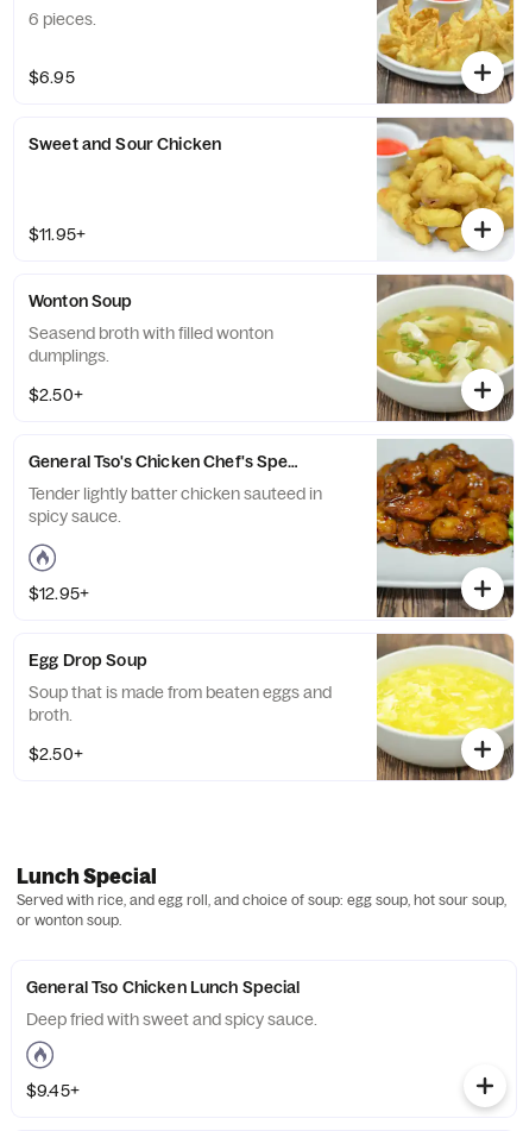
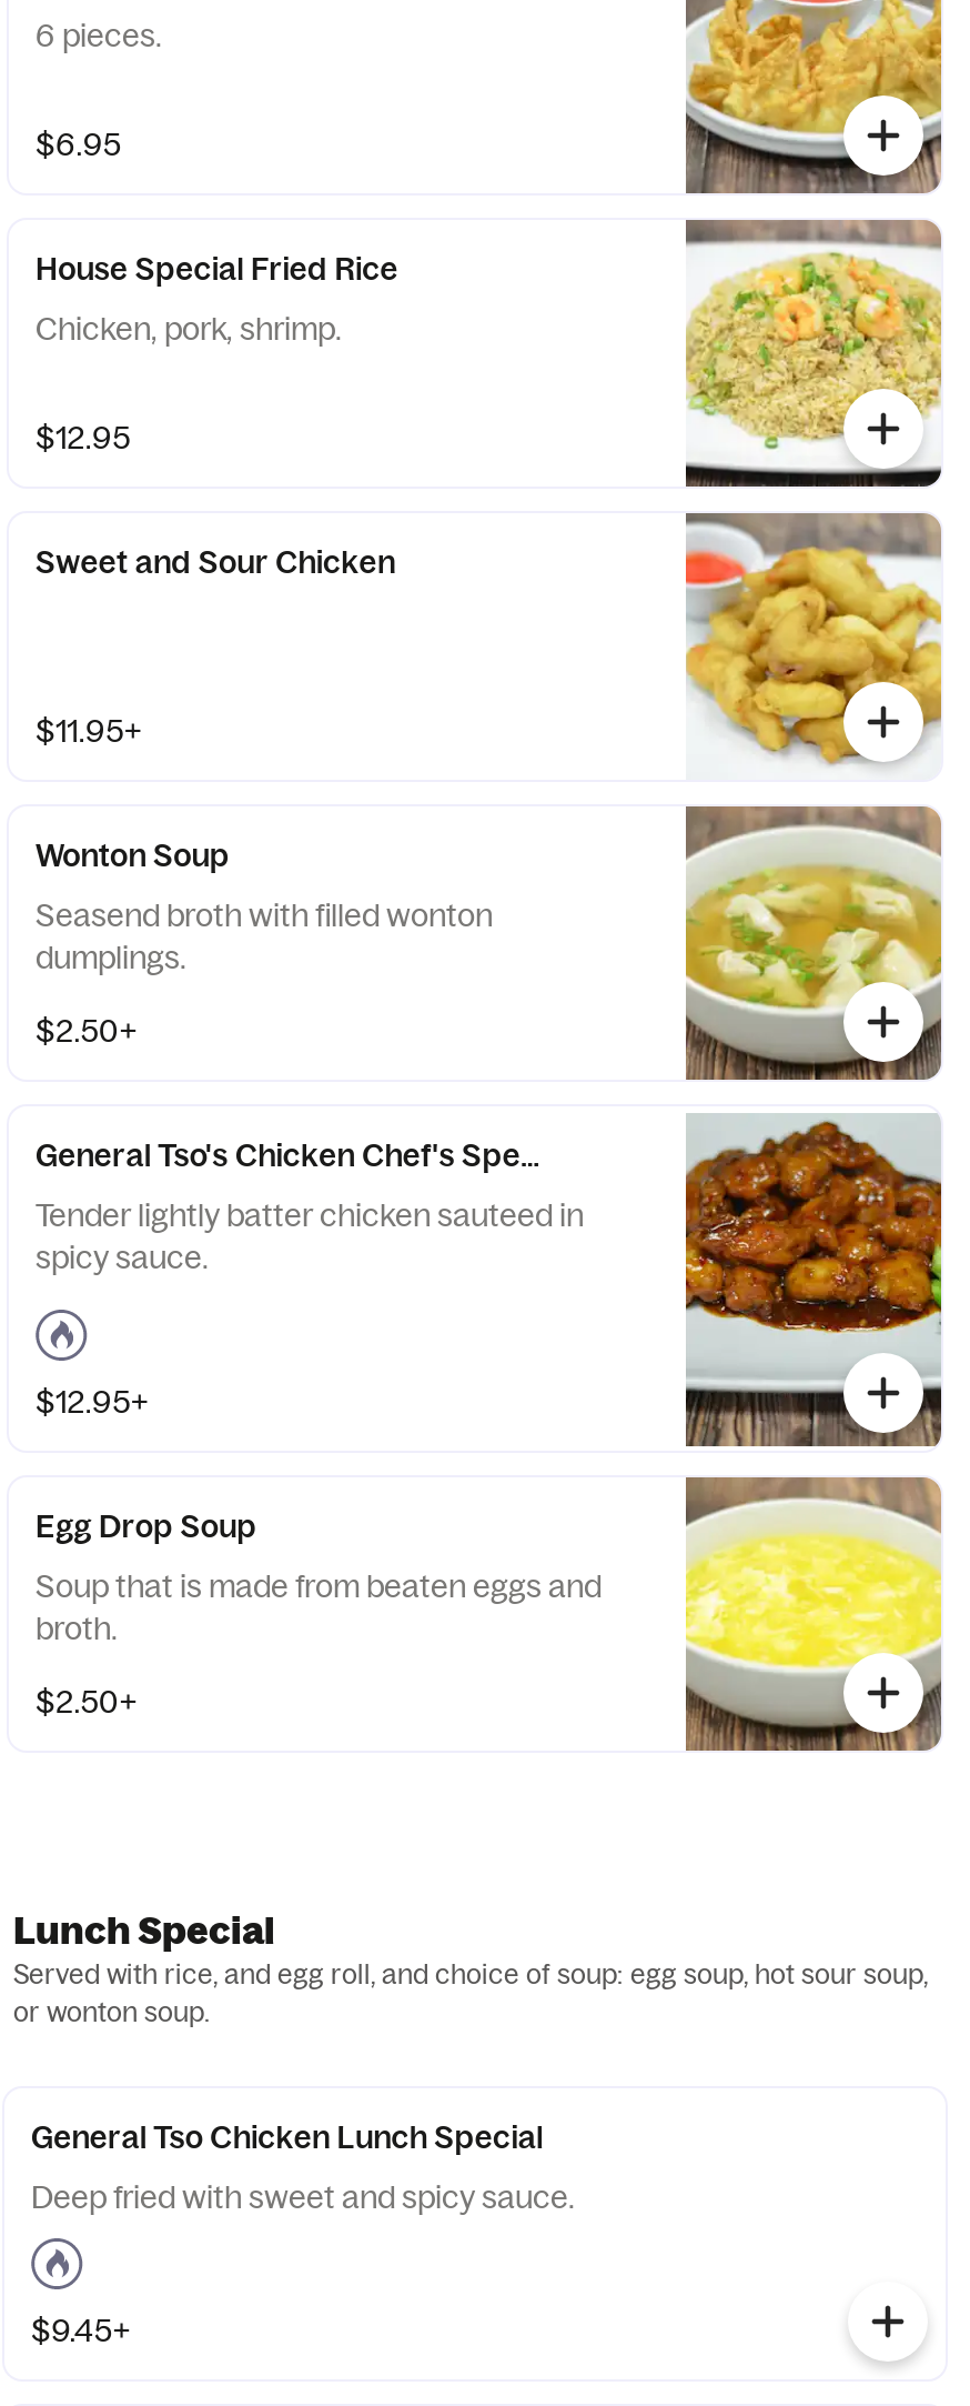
+ House Special Fried Rice
+ Chicken, pork, shrimp.
+ $12.95

+ [image]
